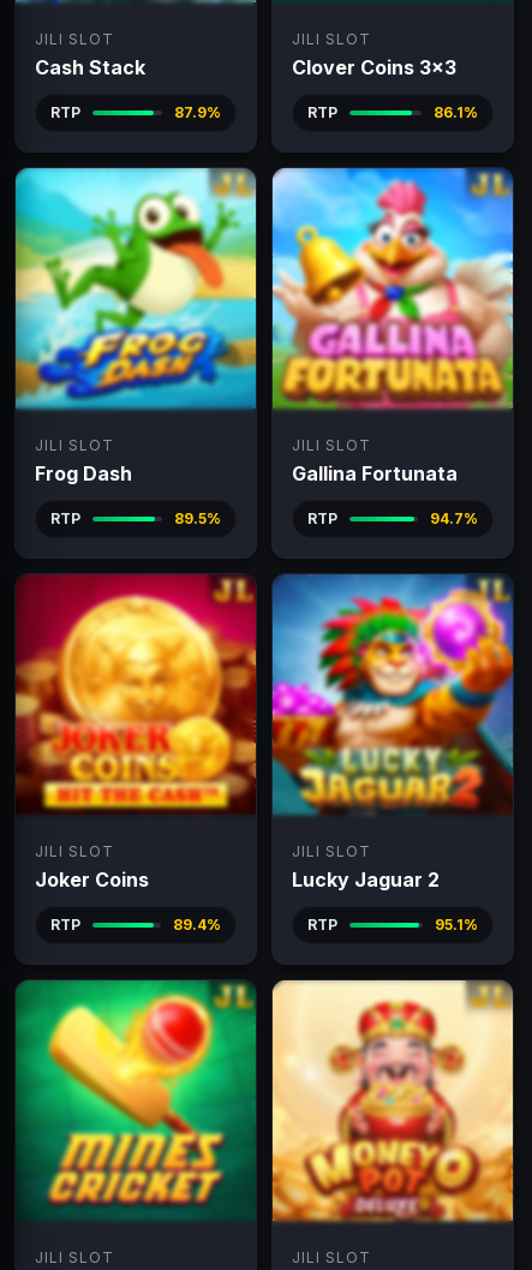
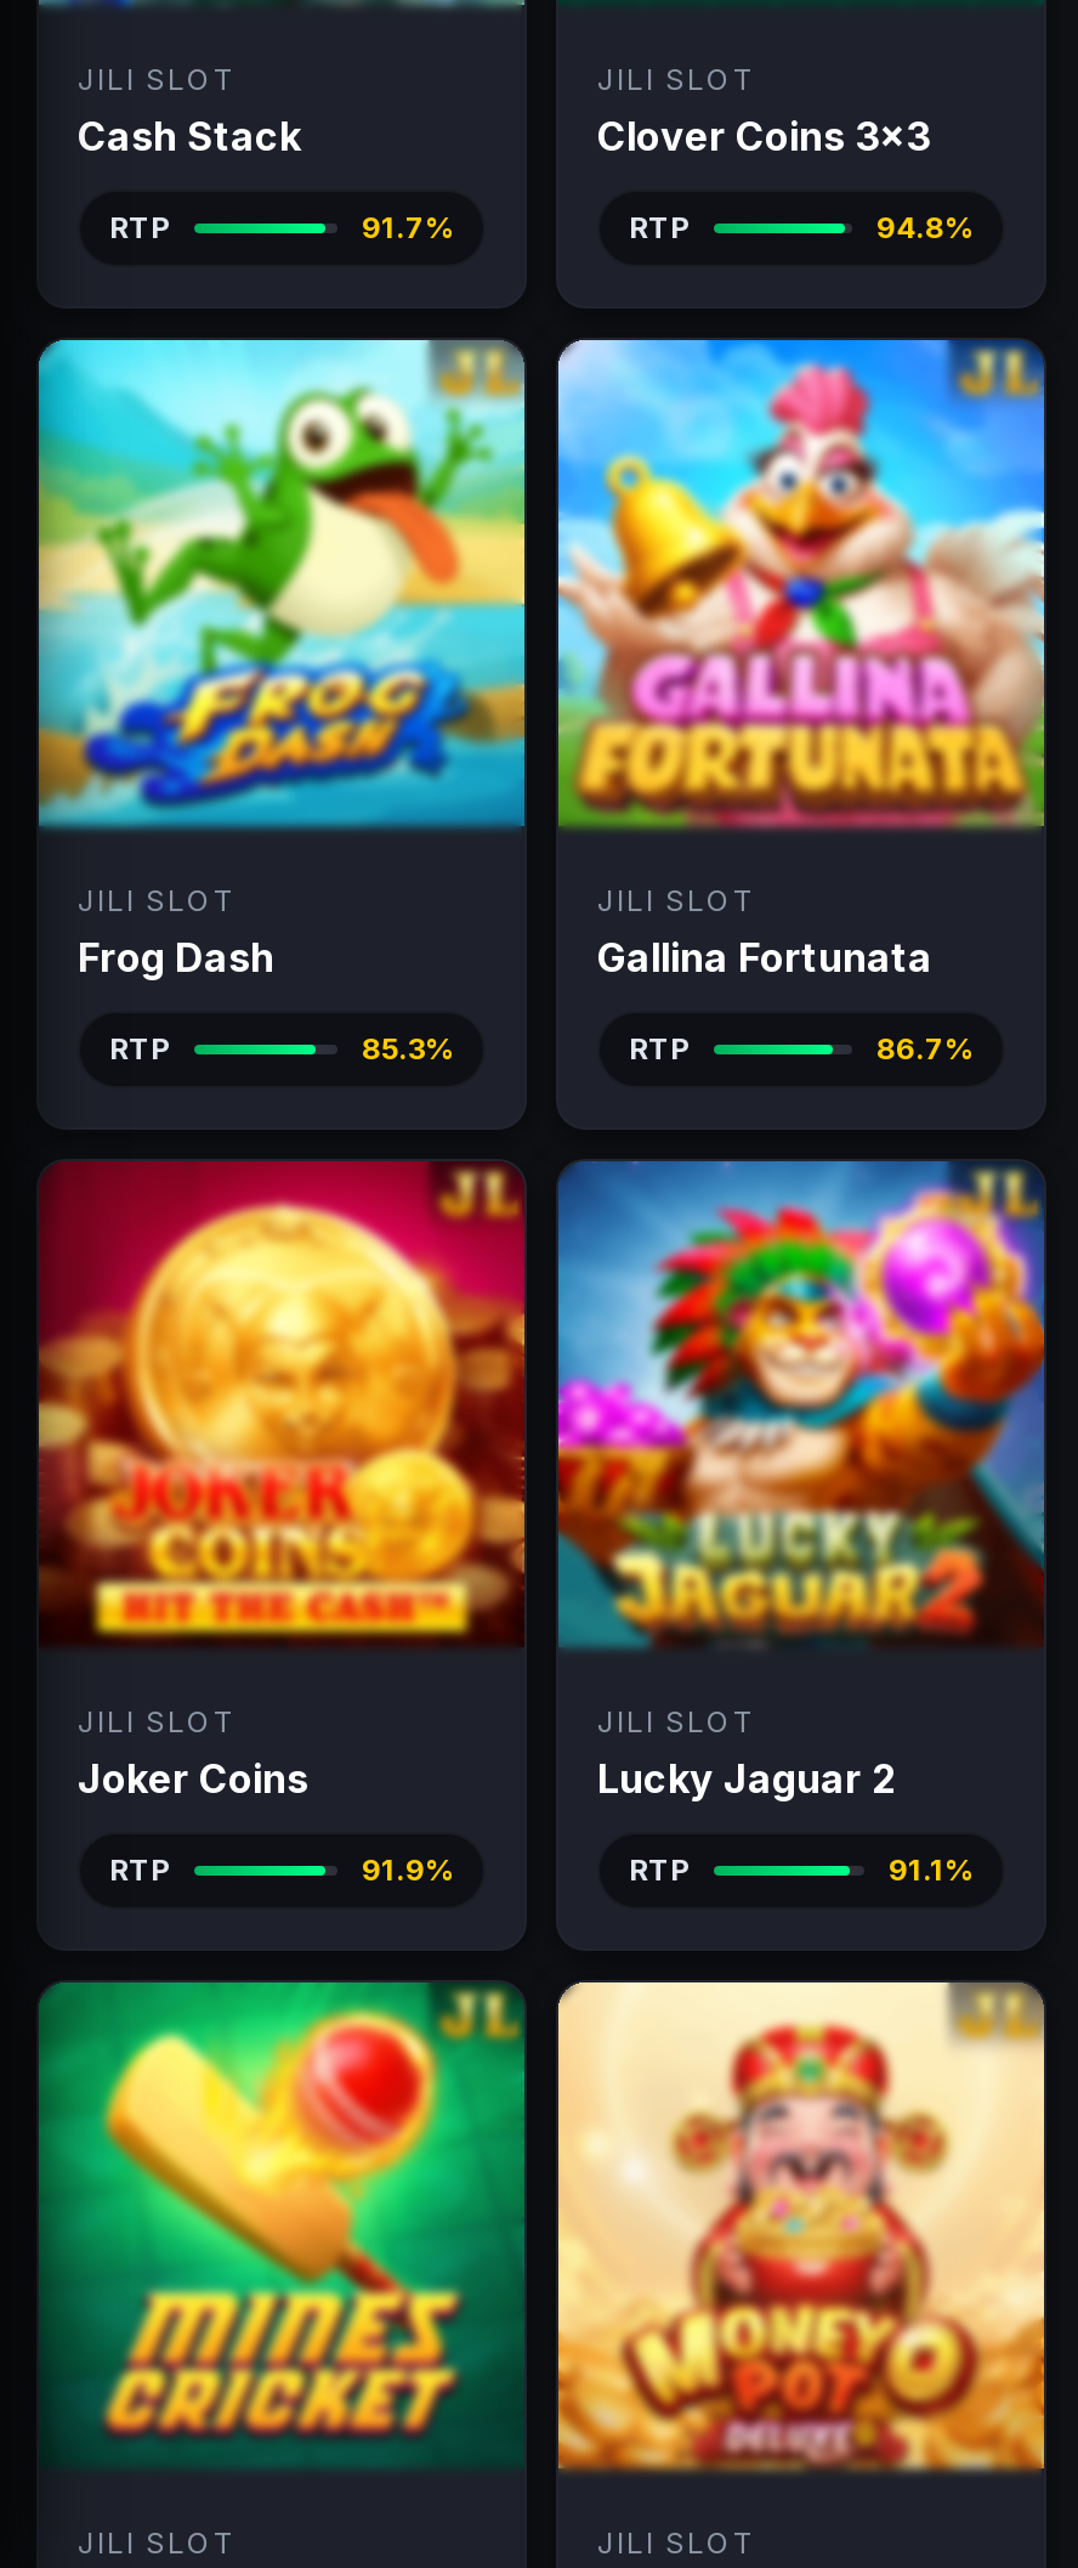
- 87.9%
+ 91.7%

- 86.1%
+ 94.8%

- 89.5%
+ 85.3%

- 94.7%
+ 86.7%

- 89.4%
+ 91.9%

- 95.1%
+ 91.1%
